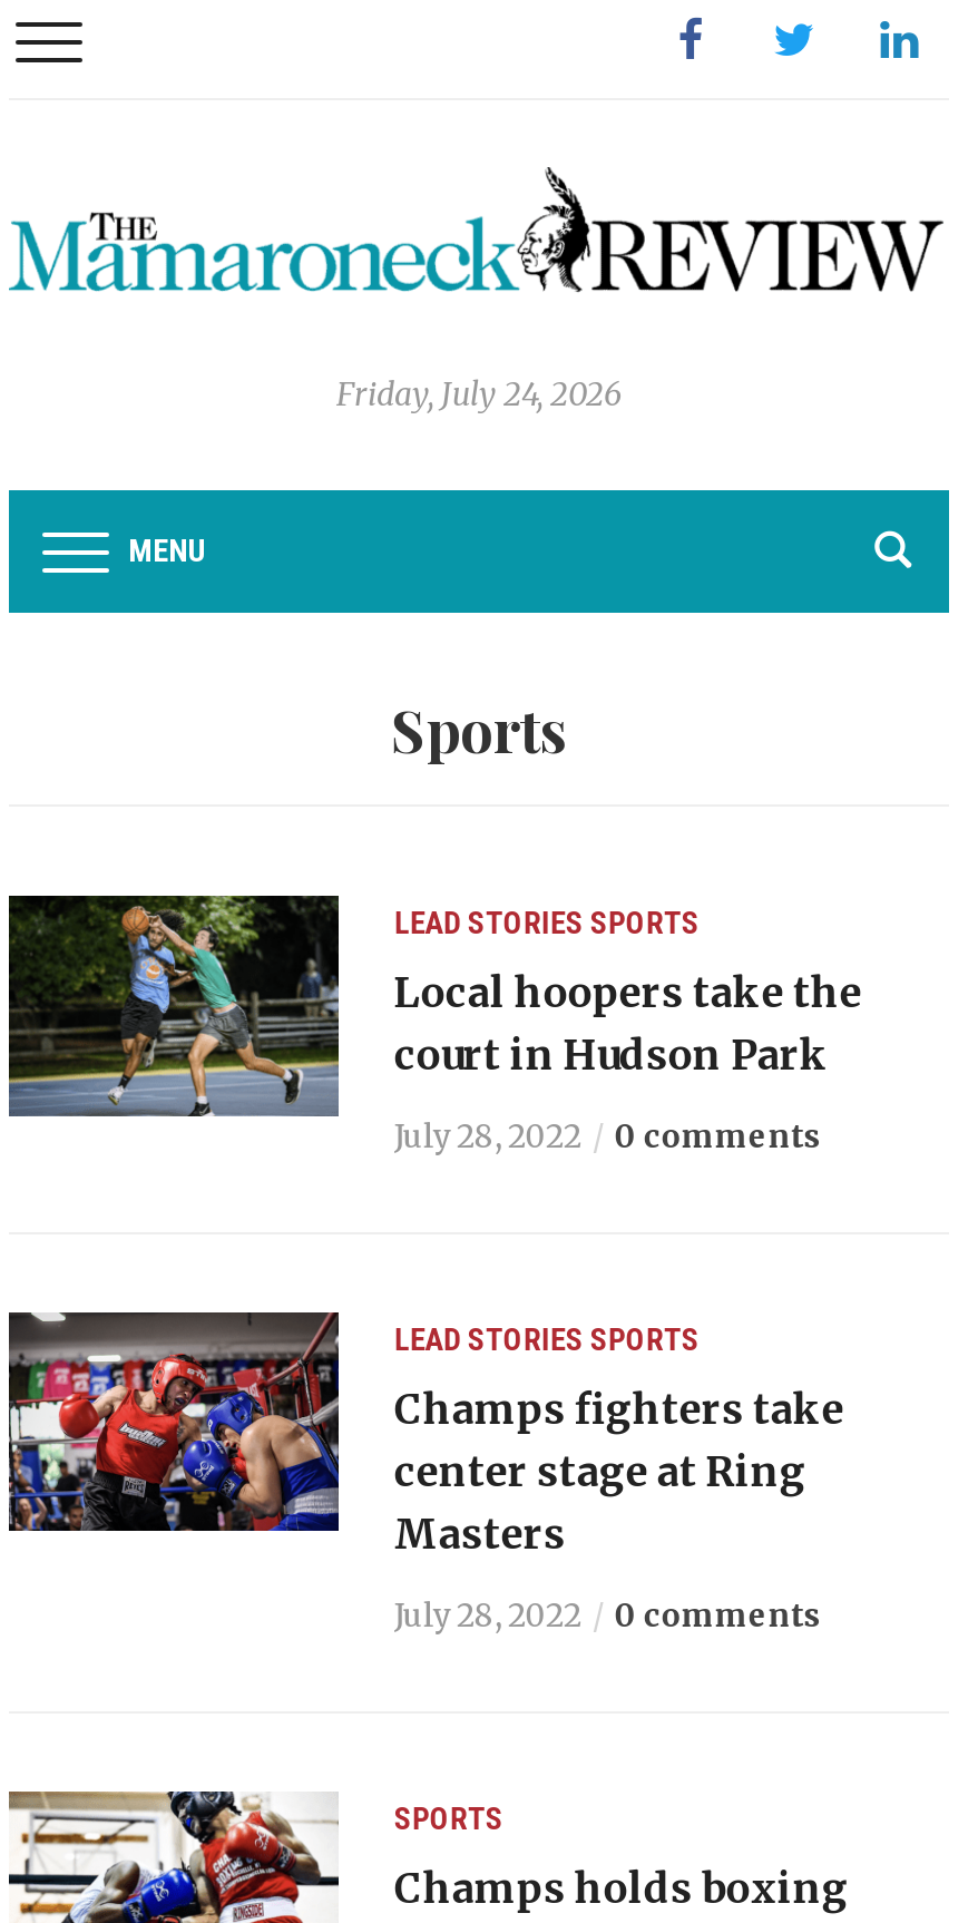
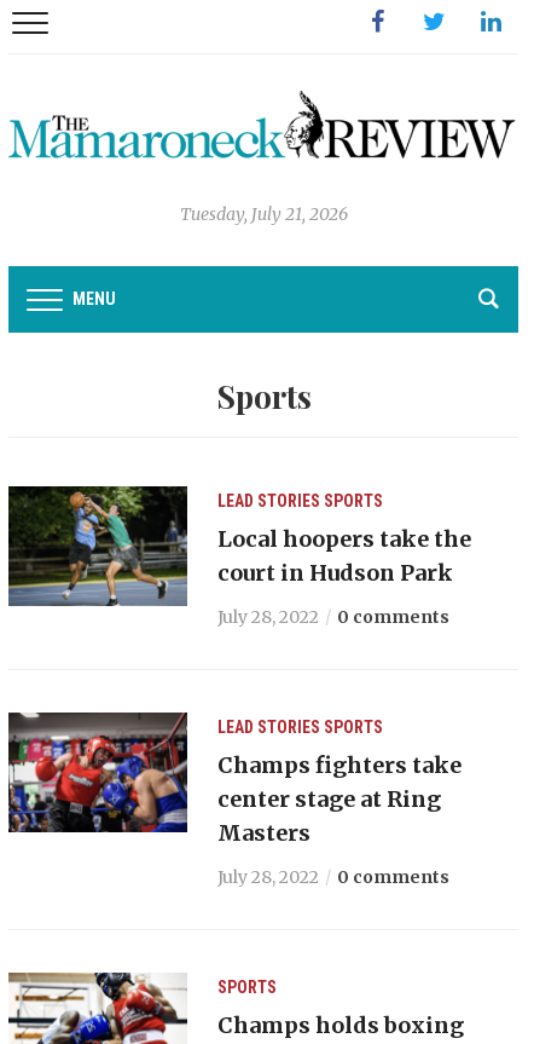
- Friday, July 24, 2026
+ Tuesday, July 21, 2026
